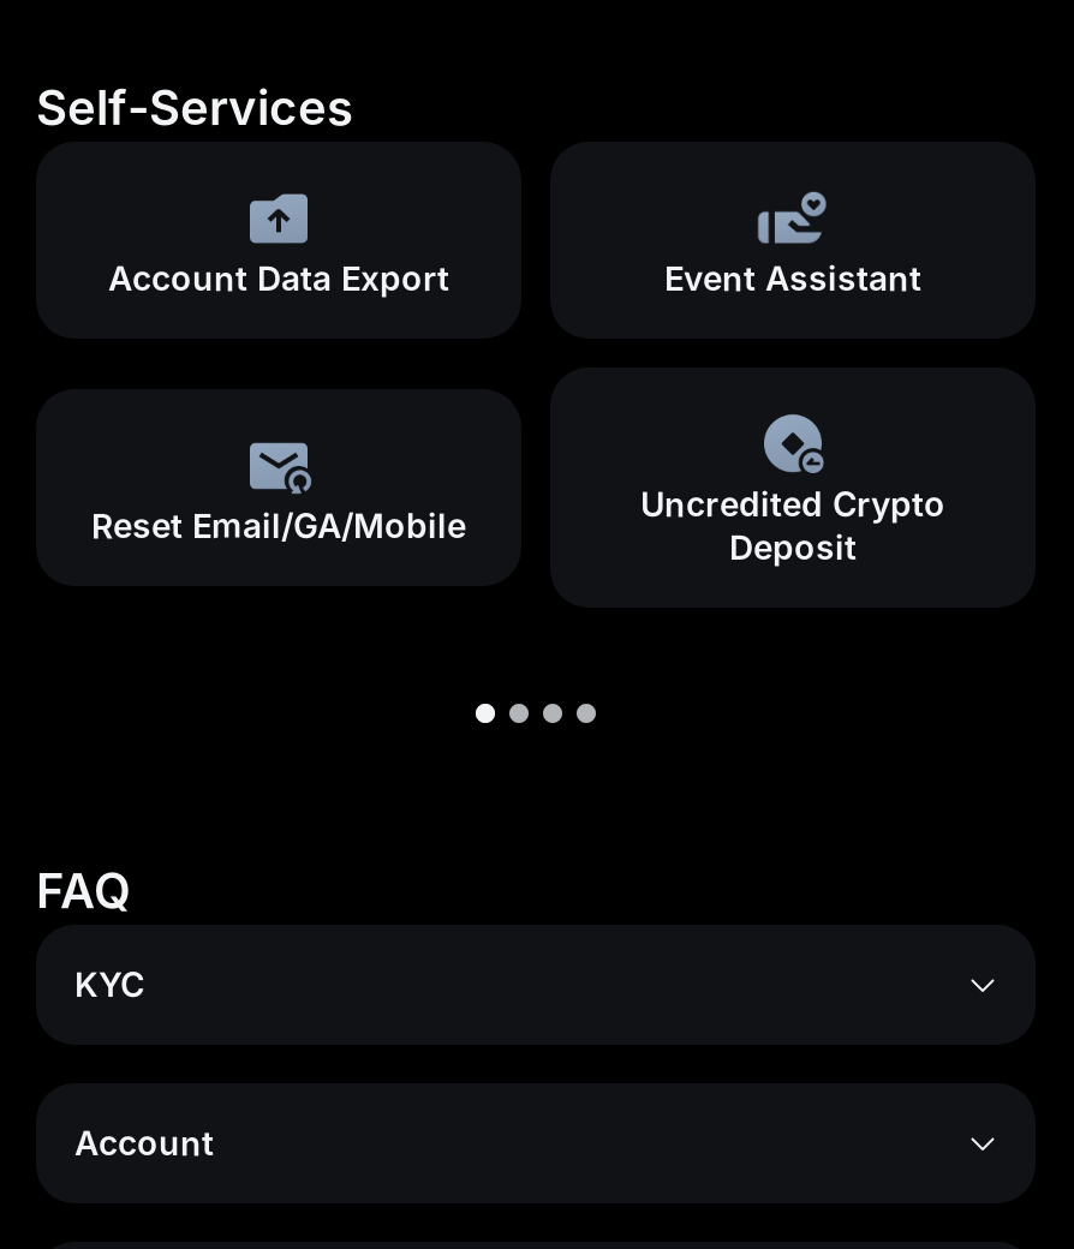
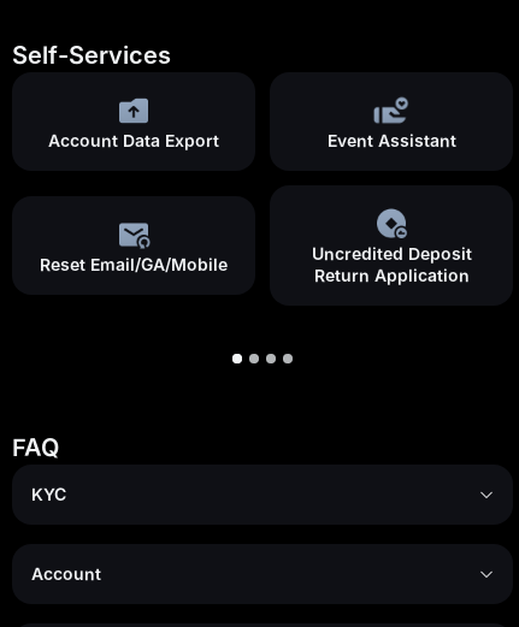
- Uncredited Crypto
- Deposit
+ Uncredited Deposit
+ Return Application
